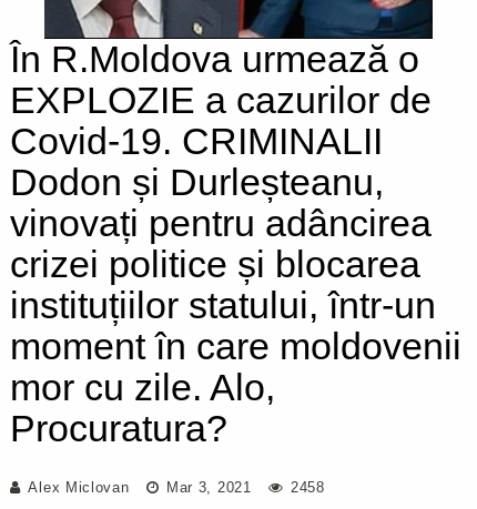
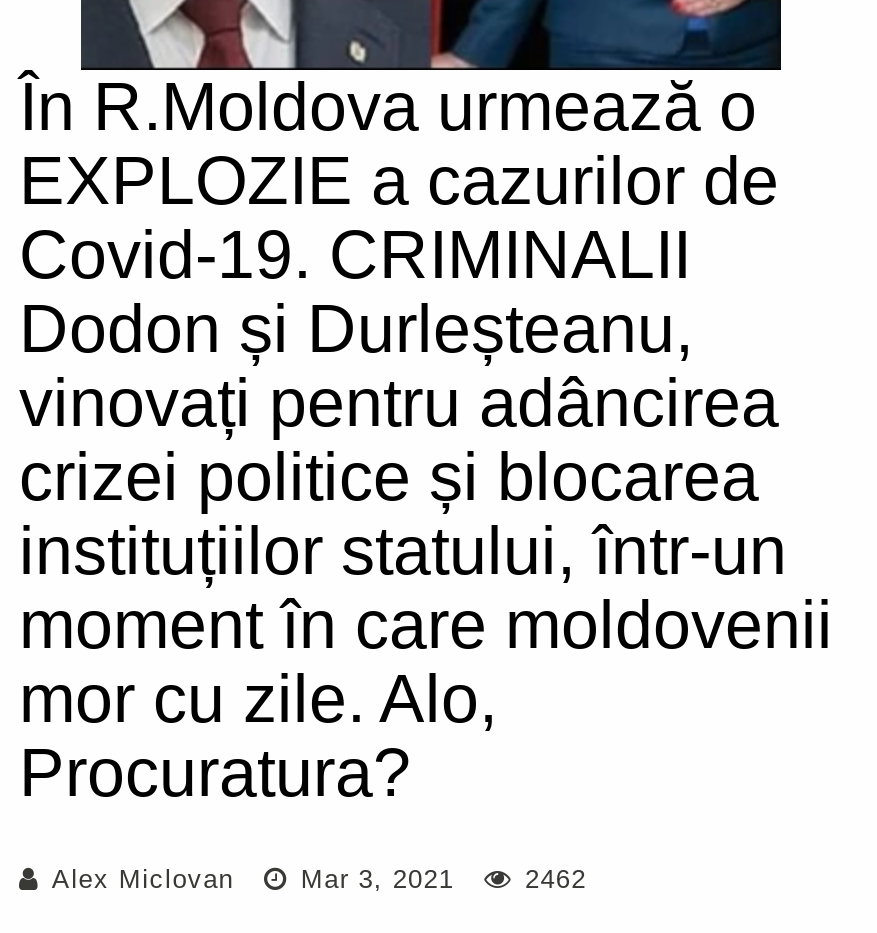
- 2458
+ 2462
